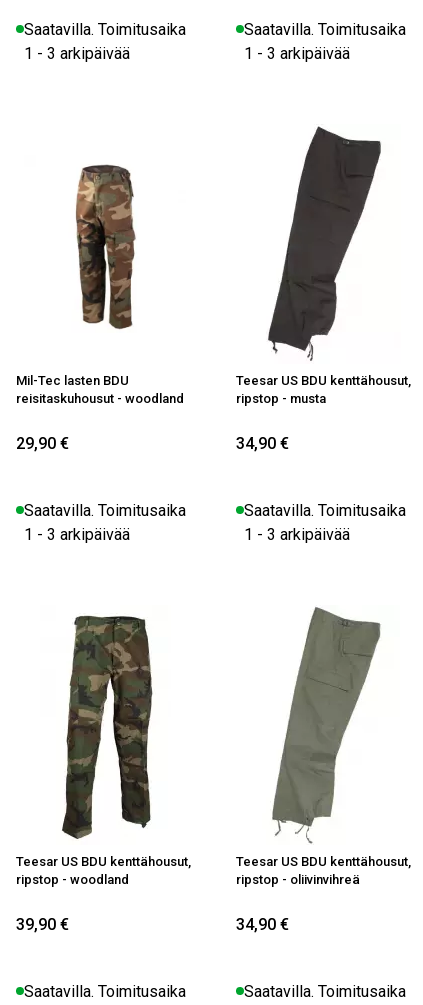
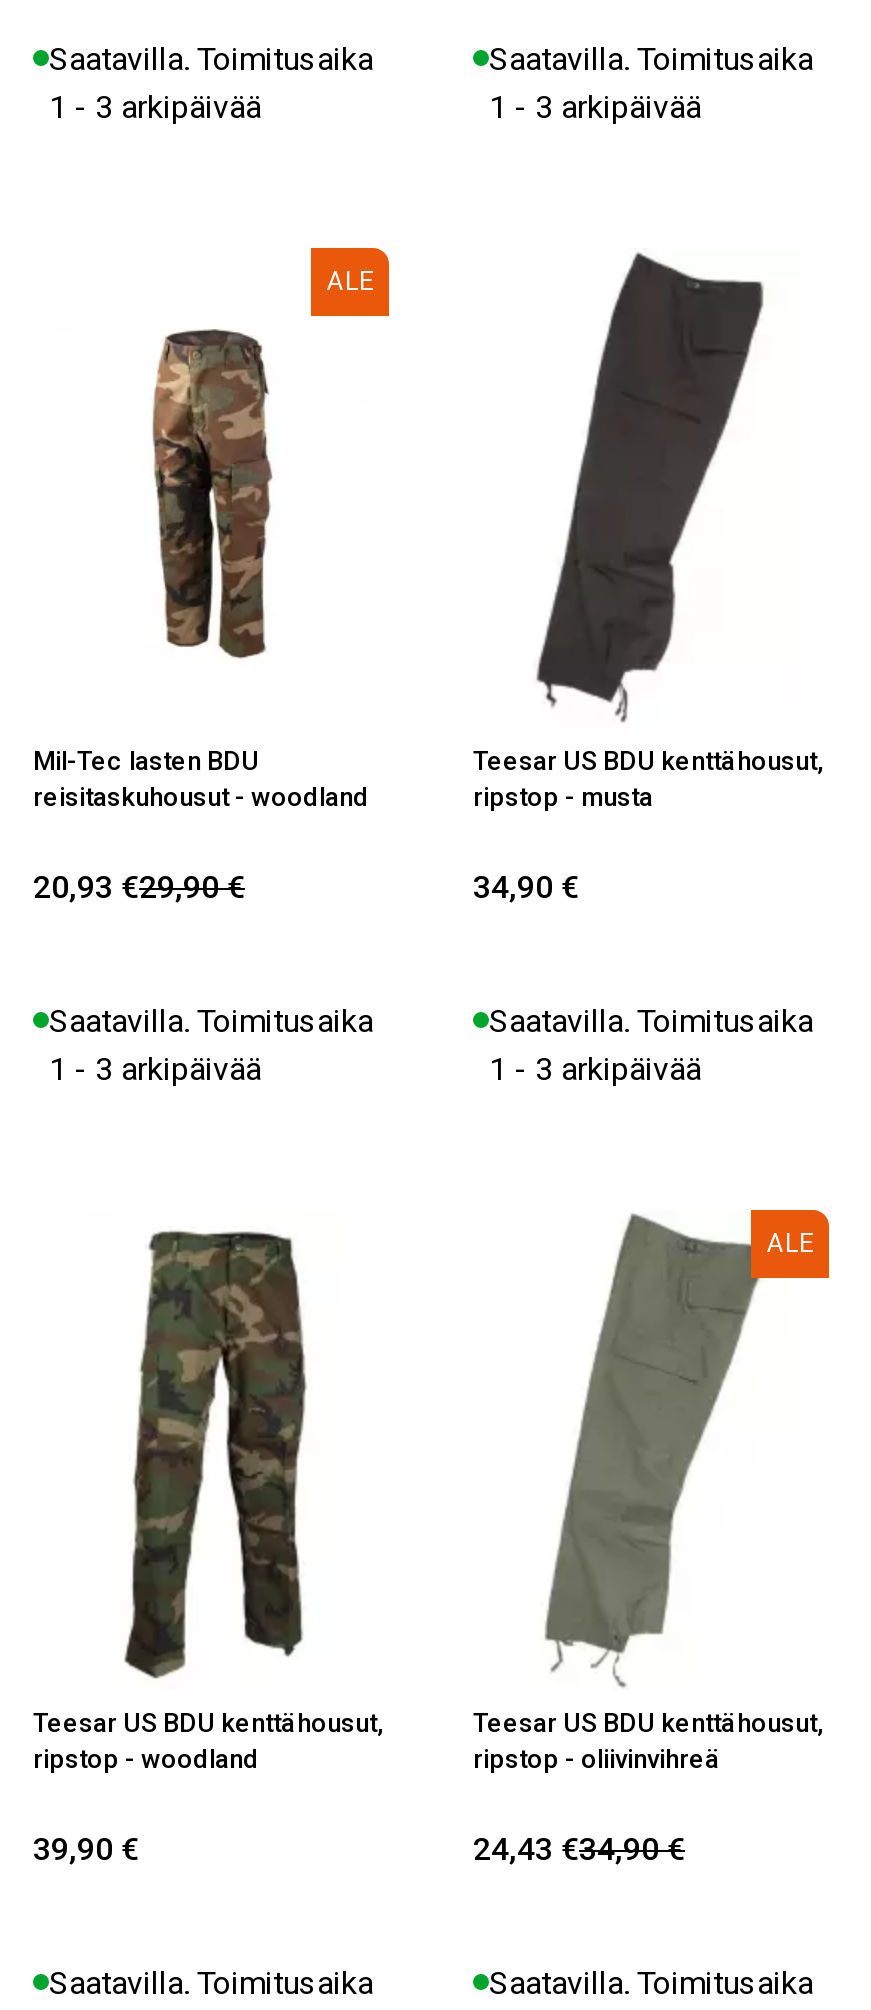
+ ALE

- 29,90 €
+ 20,93 €29,90 €

+ ALE

- 34,90 €
+ 24,43 €34,90 €
